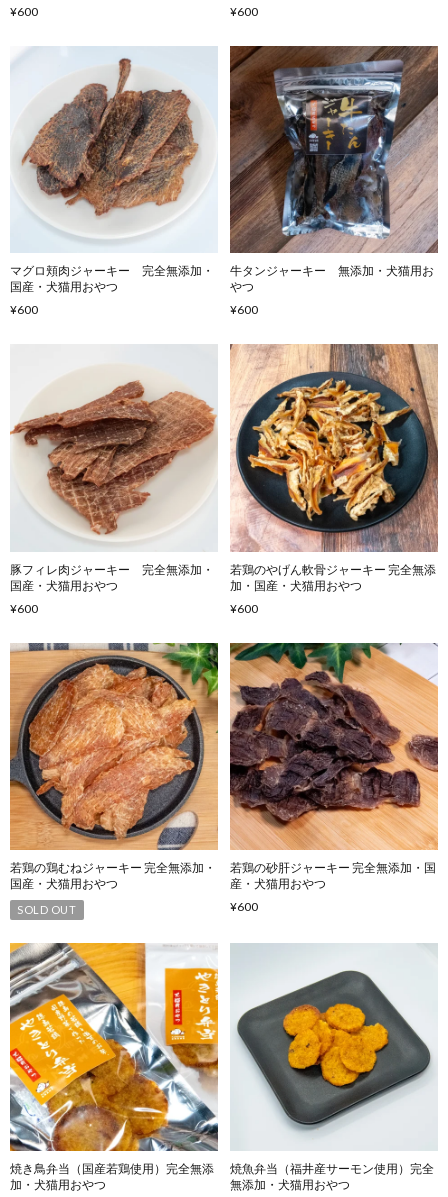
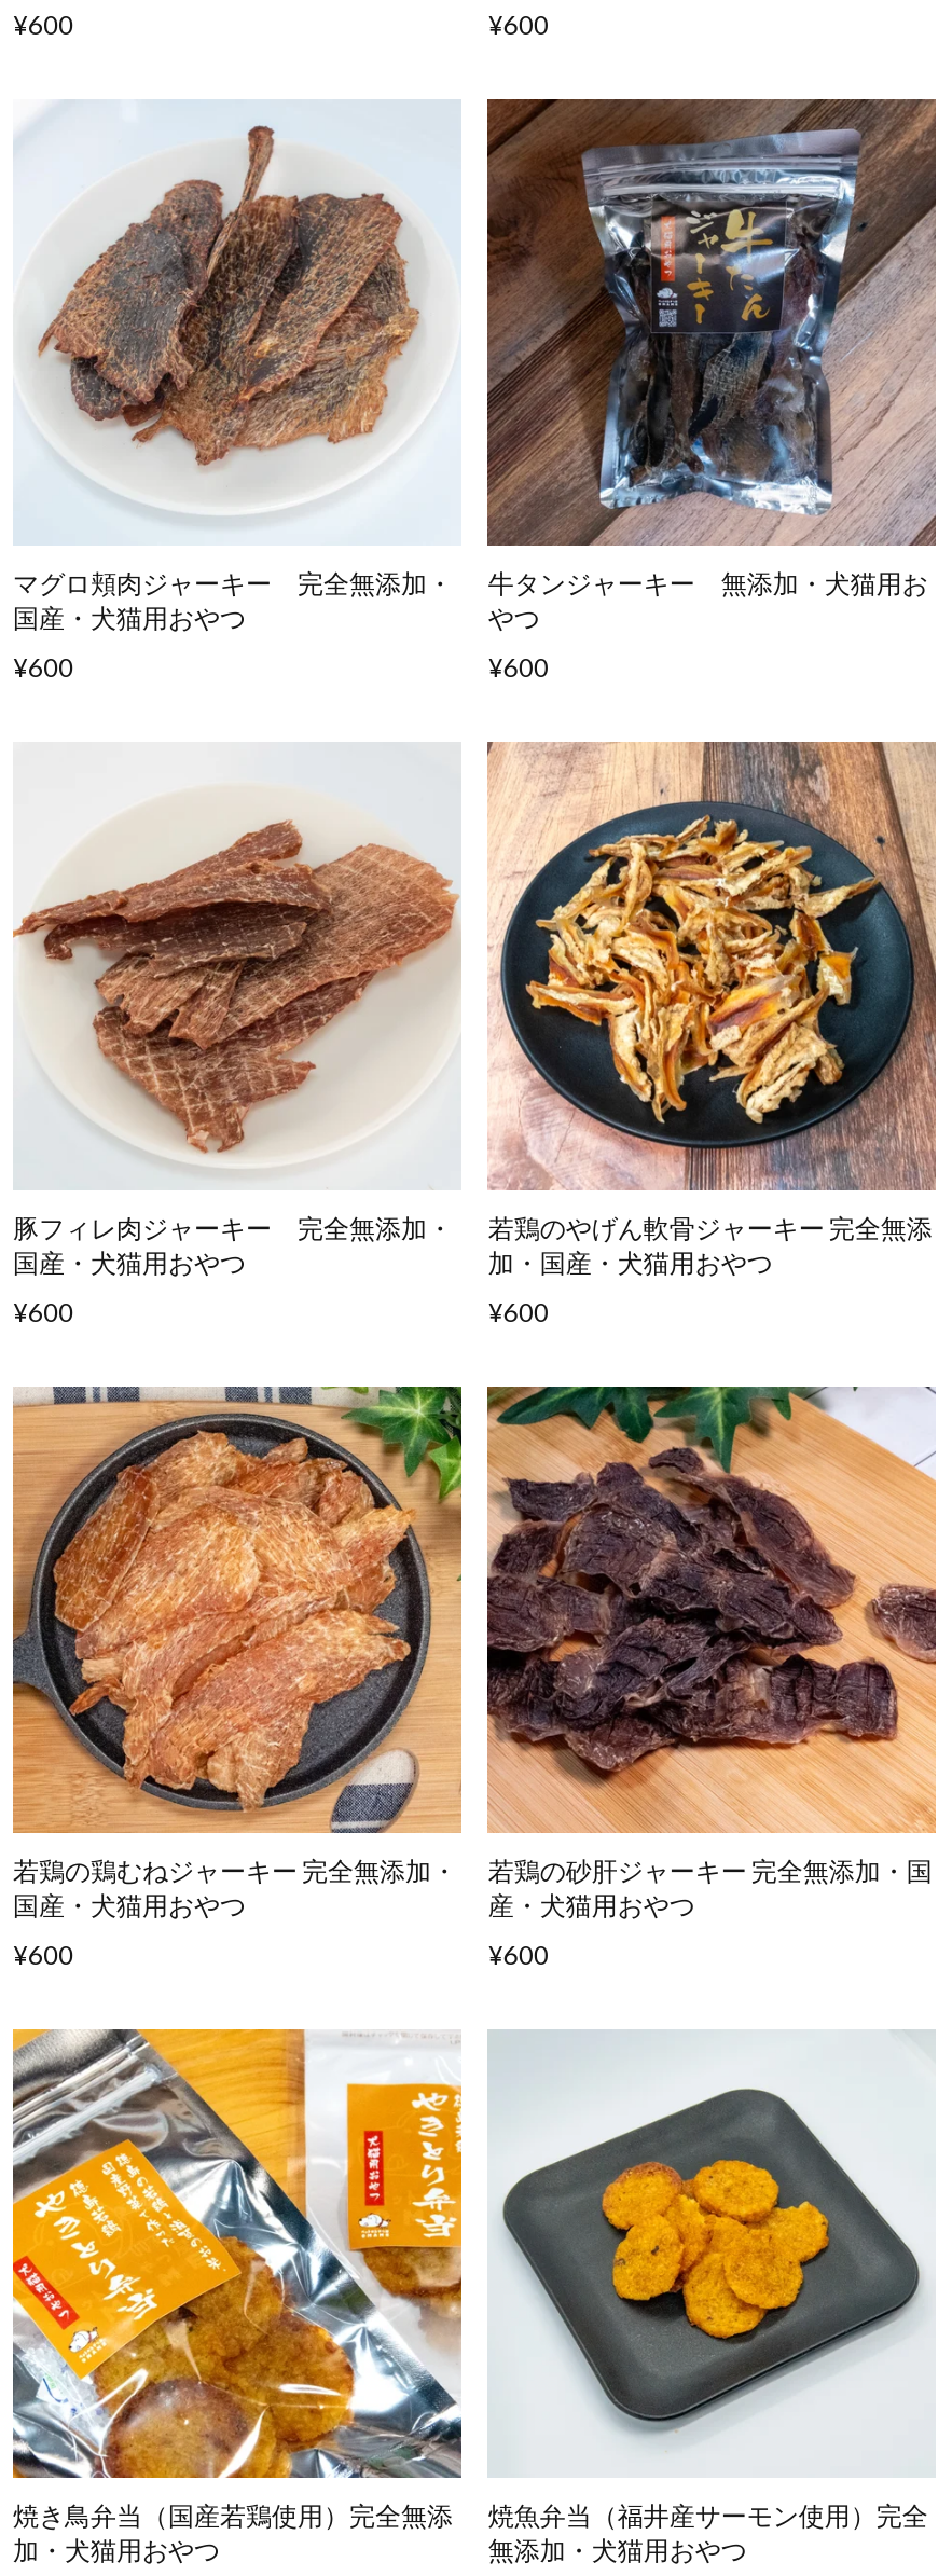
- SOLD OUT
+ ¥600
